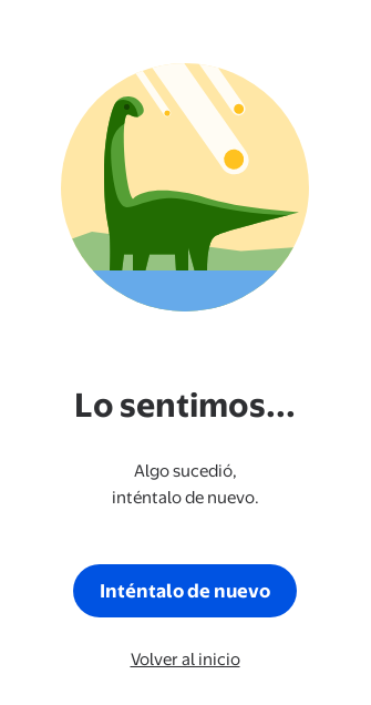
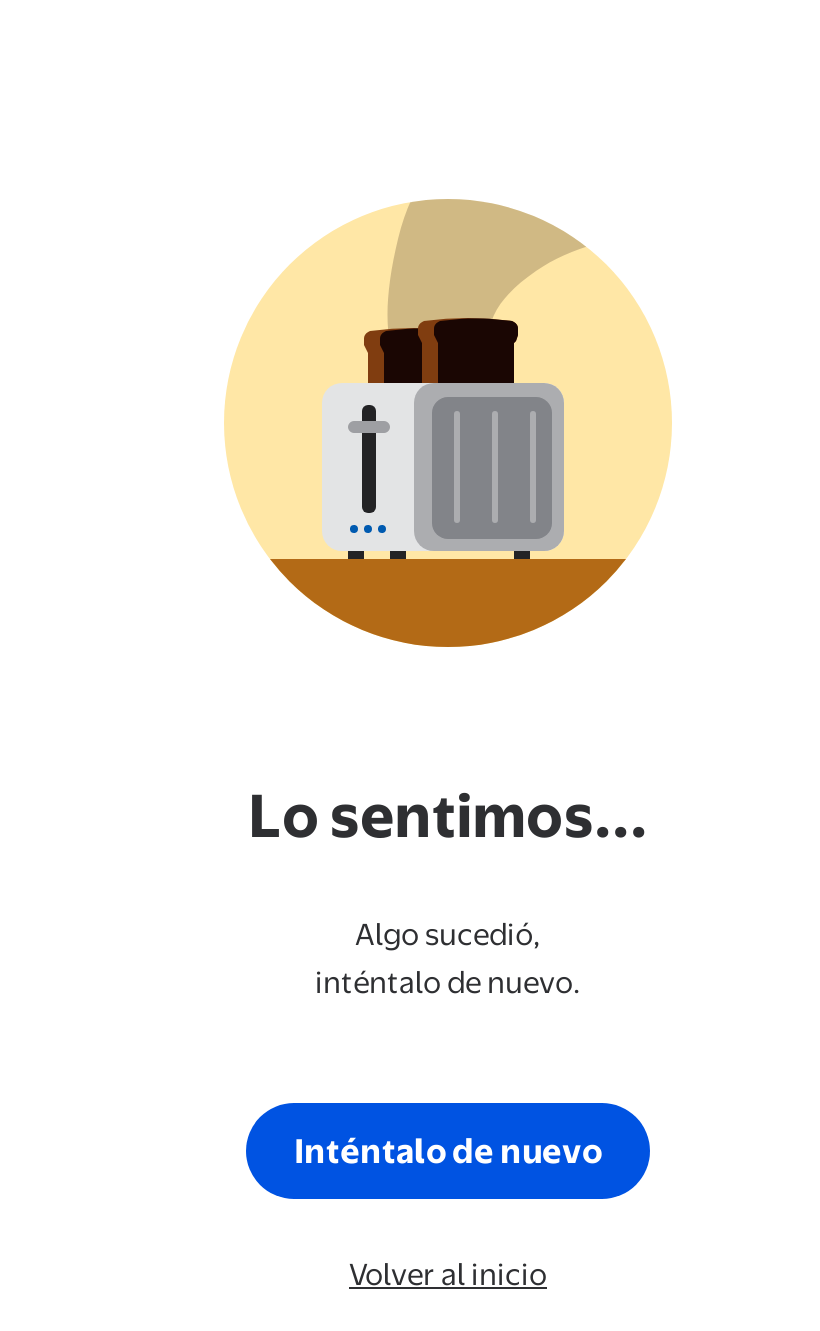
- [image]
+ [image]
